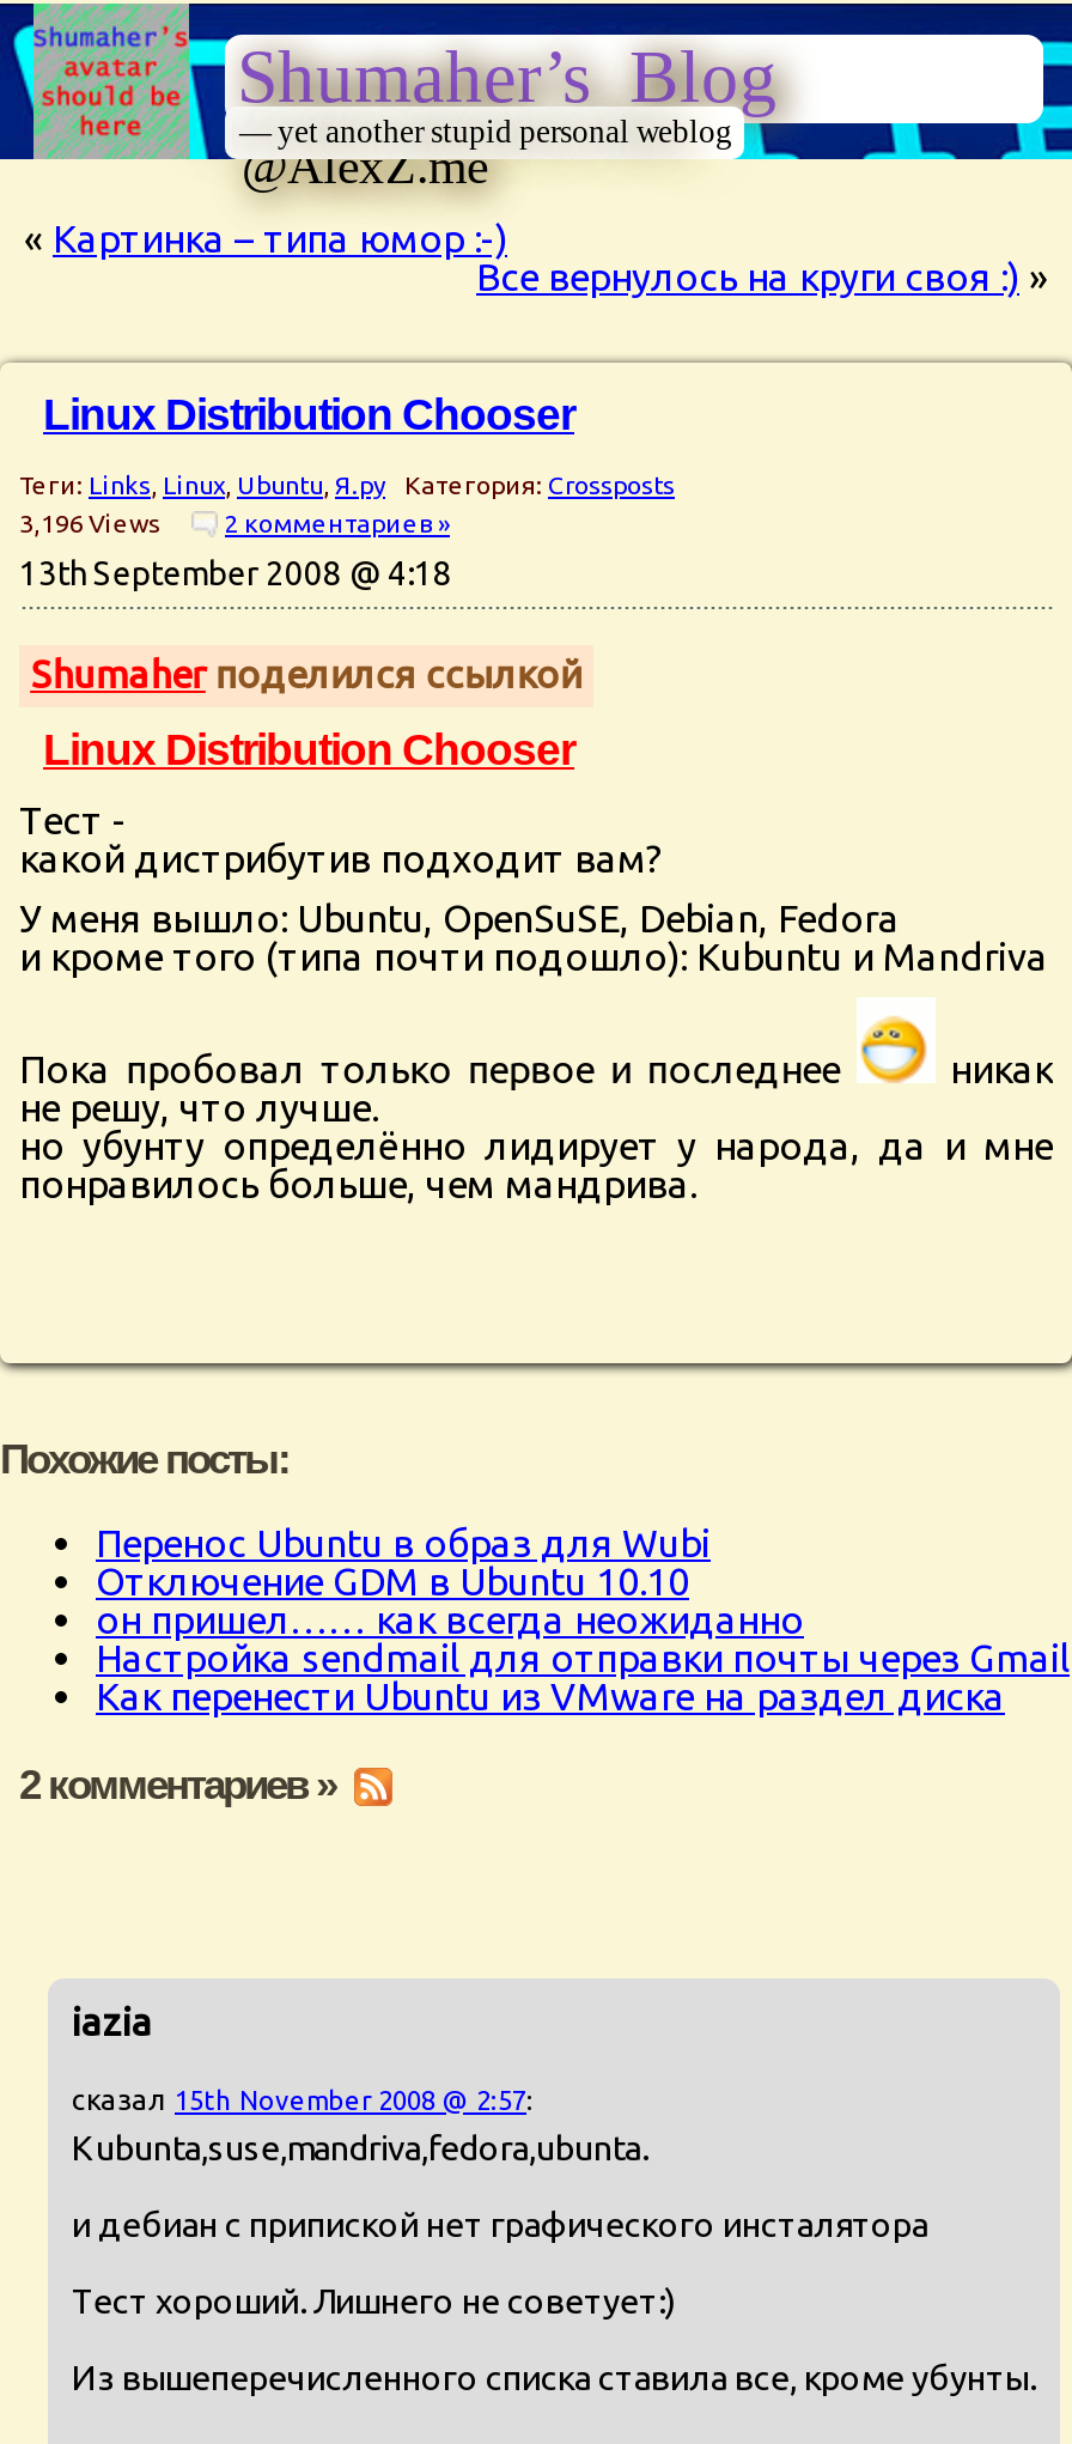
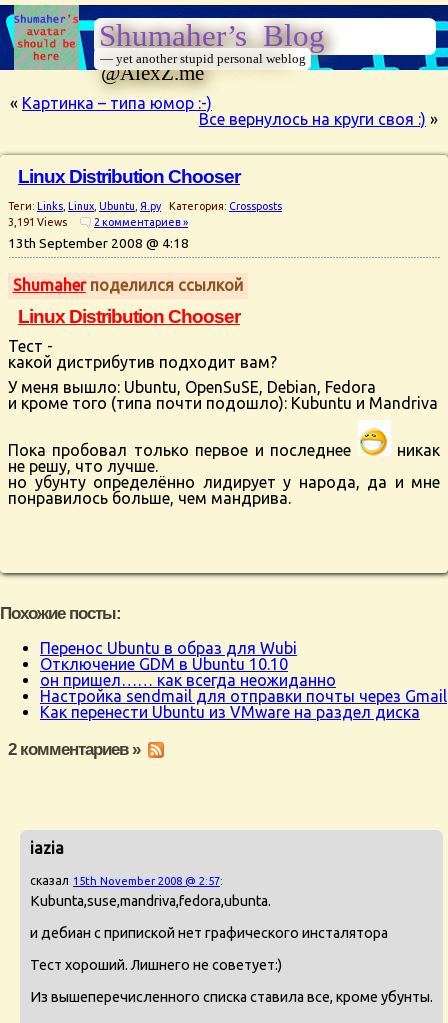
- 3,196 Views
+ 3,191 Views
